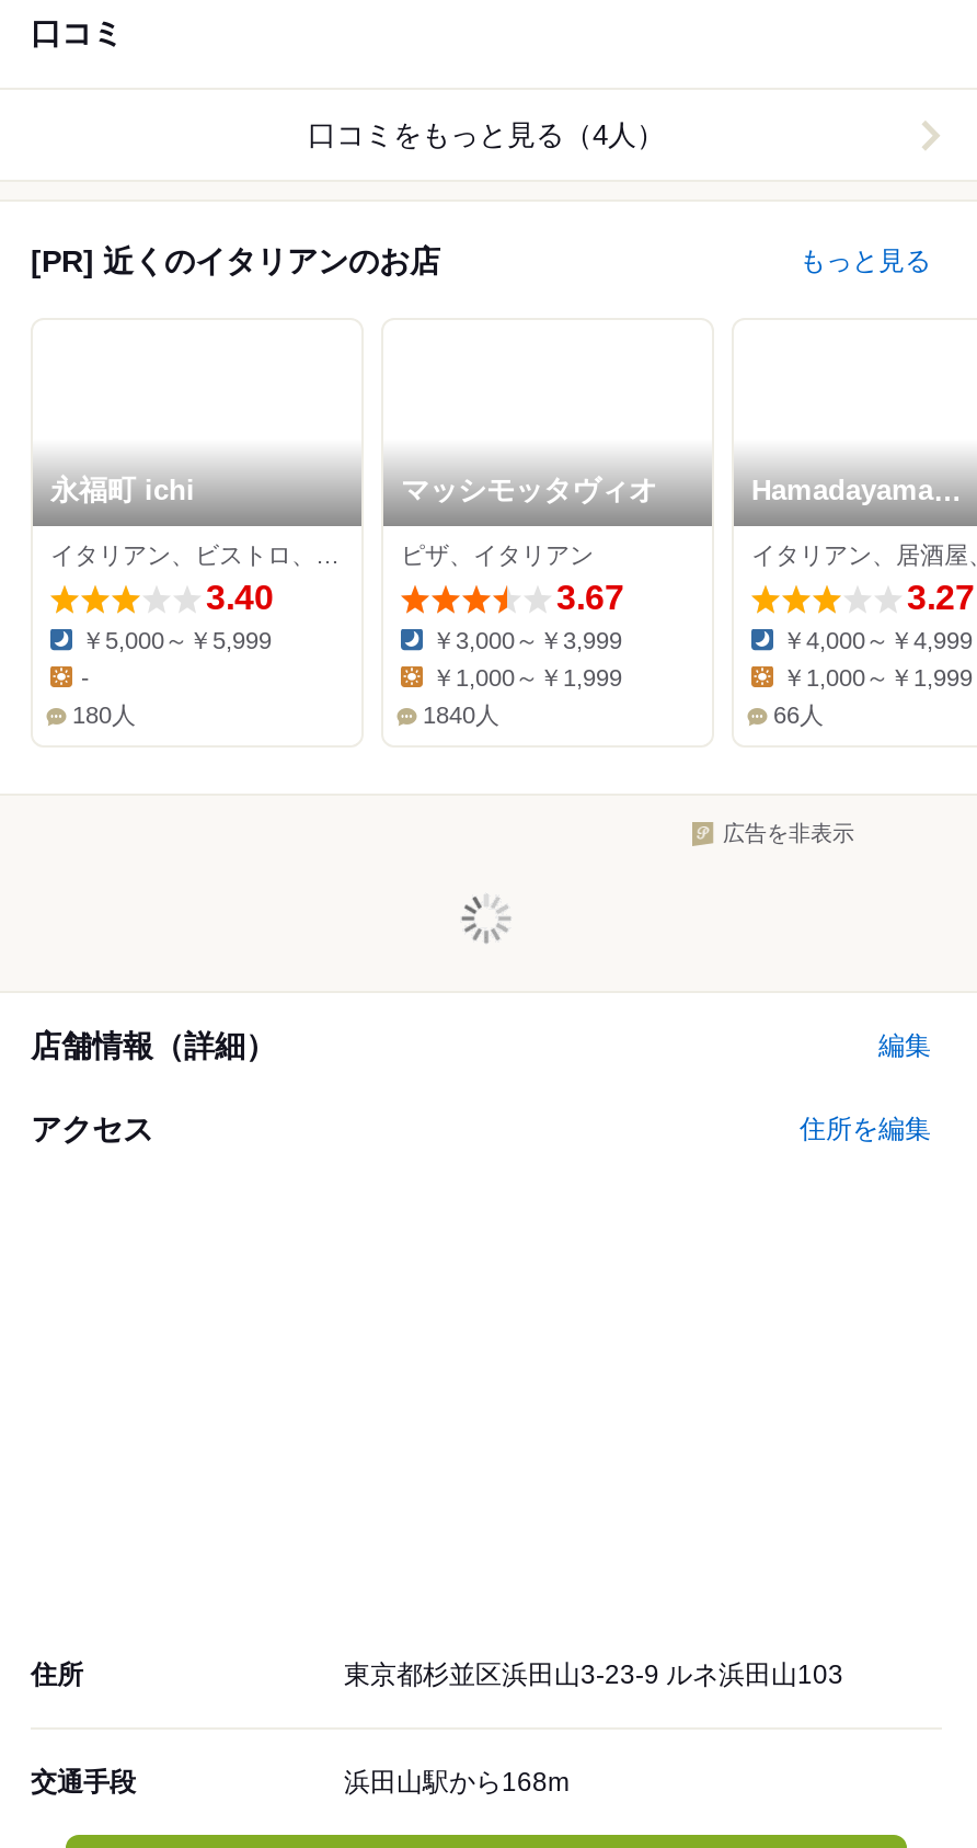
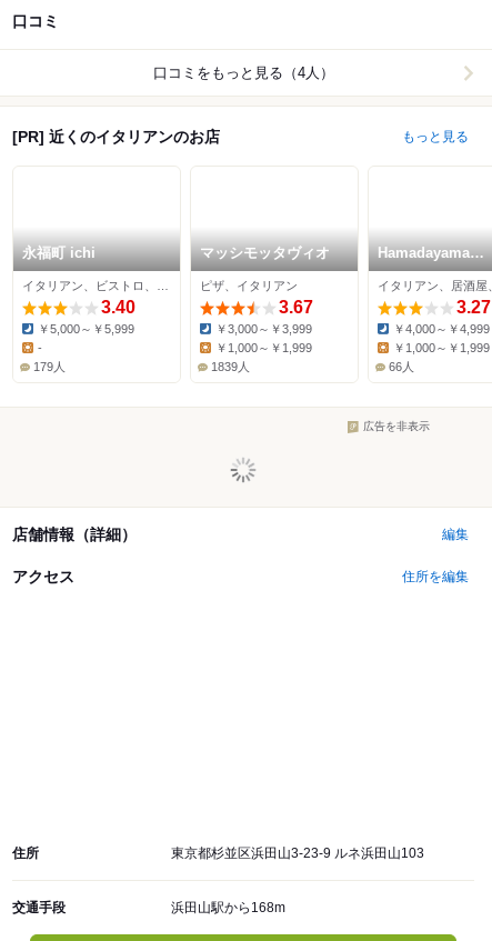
- 180人
+ 179人

- 1840人
+ 1839人
